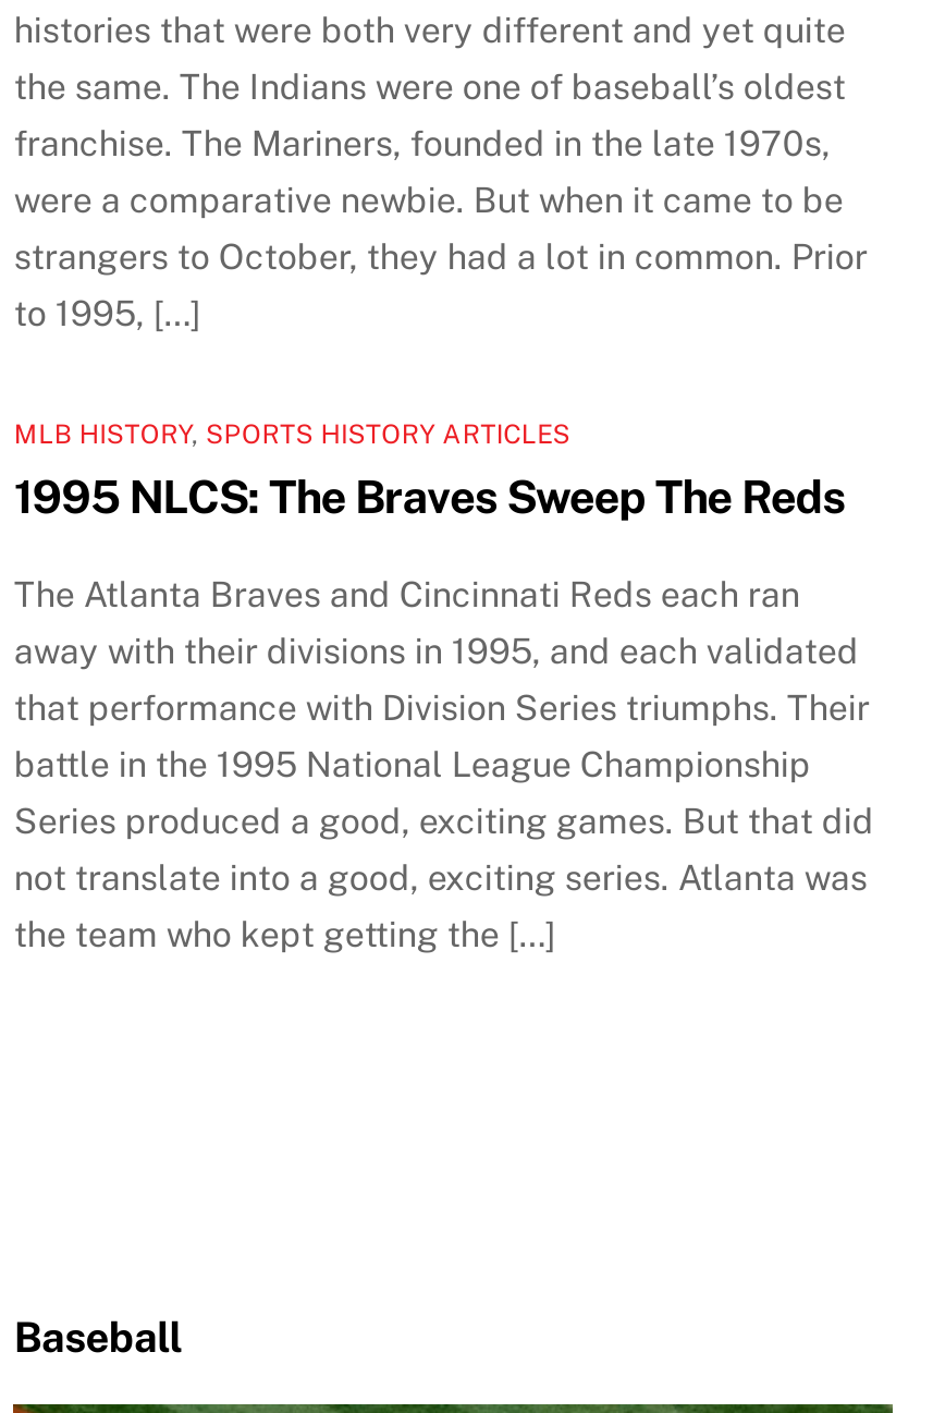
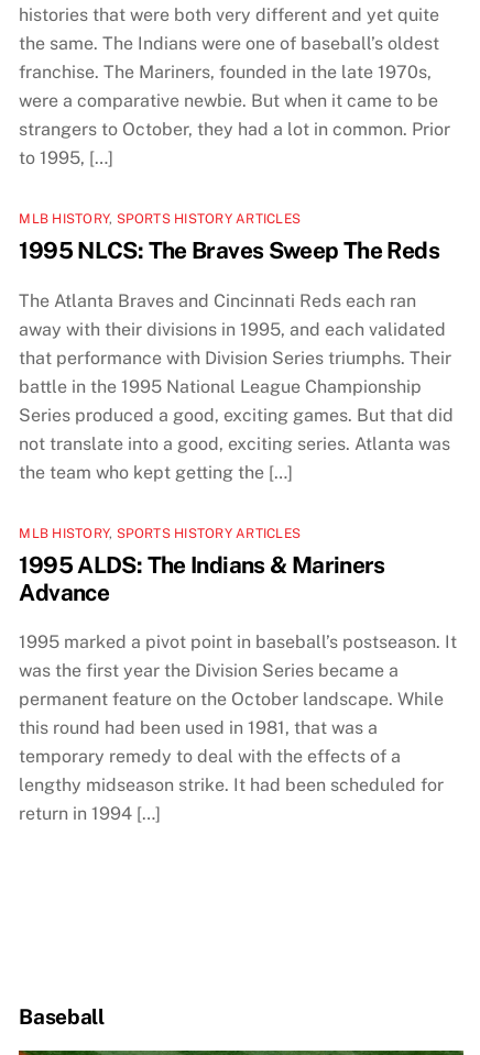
+ MLB HISTORY, SPORTS HISTORY ARTICLES
+ 1995 ALDS: The Indians & Mariners
+ Advance
+ 1995 marked a pivot point in baseball’s postseason. It
+ was the first year the Division Series became a
+ permanent feature on the October landscape. While
+ this round had been used in 1981, that was a
+ temporary remedy to deal with the effects of a
+ lengthy midseason strike. It had been scheduled for
+ return in 1994 […]
